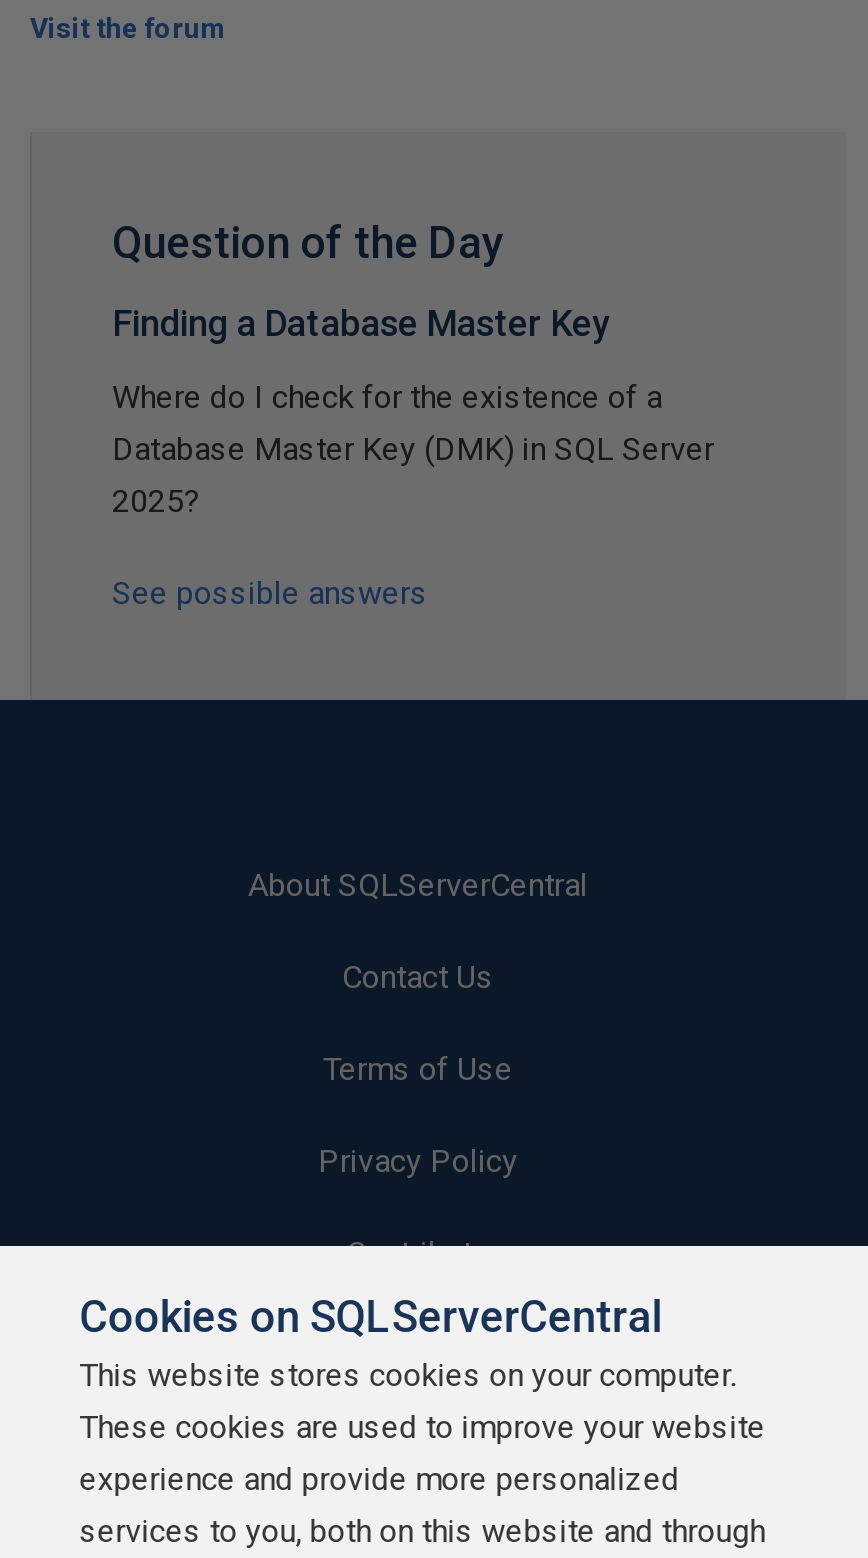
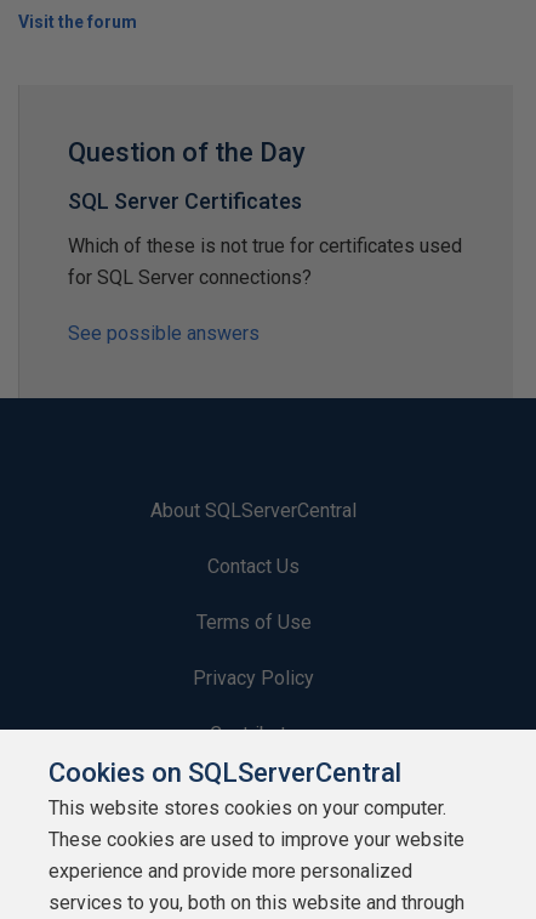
- Finding a Database Master Key
+ SQL Server Certificates

- Where do I check for the existence of a
- Database Master Key (DMK) in SQL Server
- 2025?
+ Which of these is not true for certificates used
+ for SQL Server connections?
